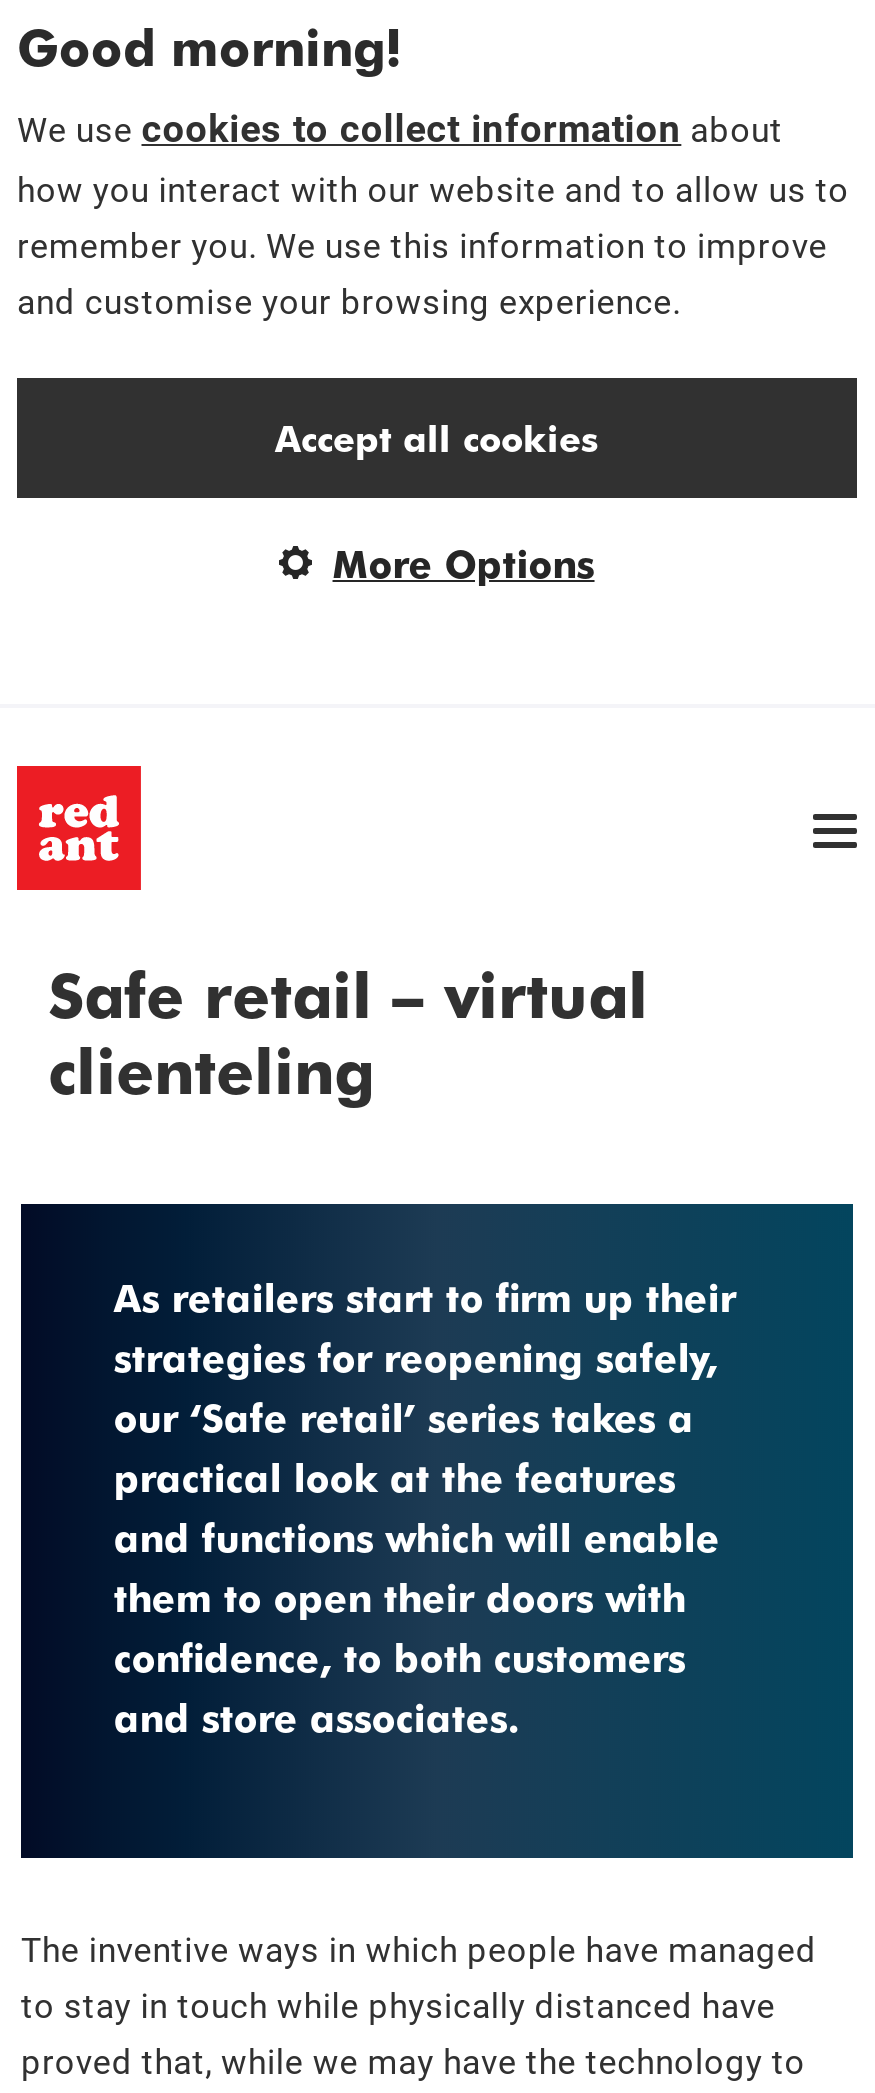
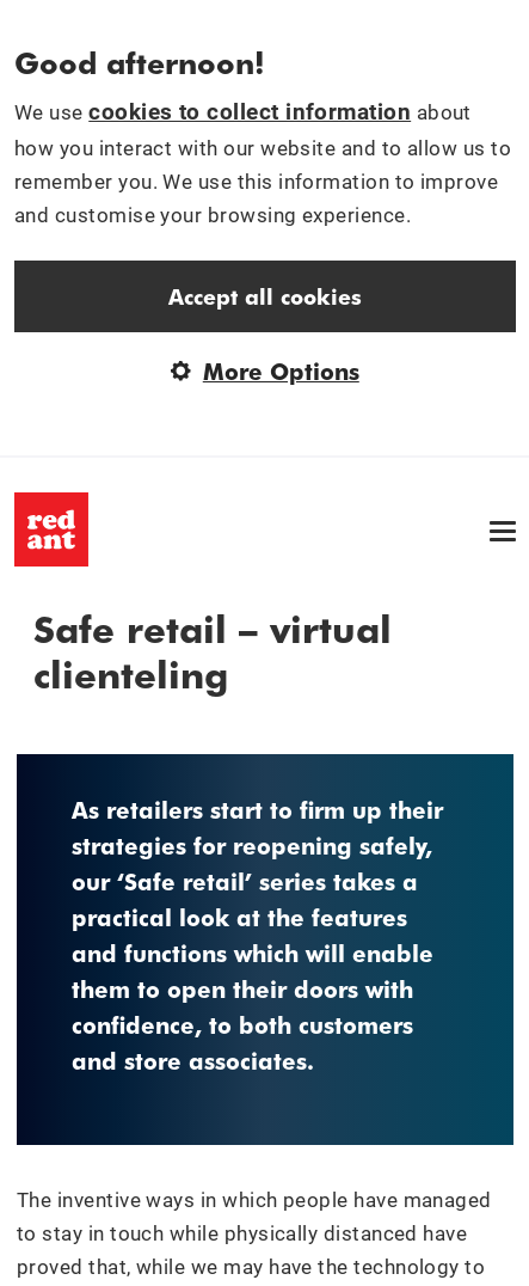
- Good morning!
+ Good afternoon!
